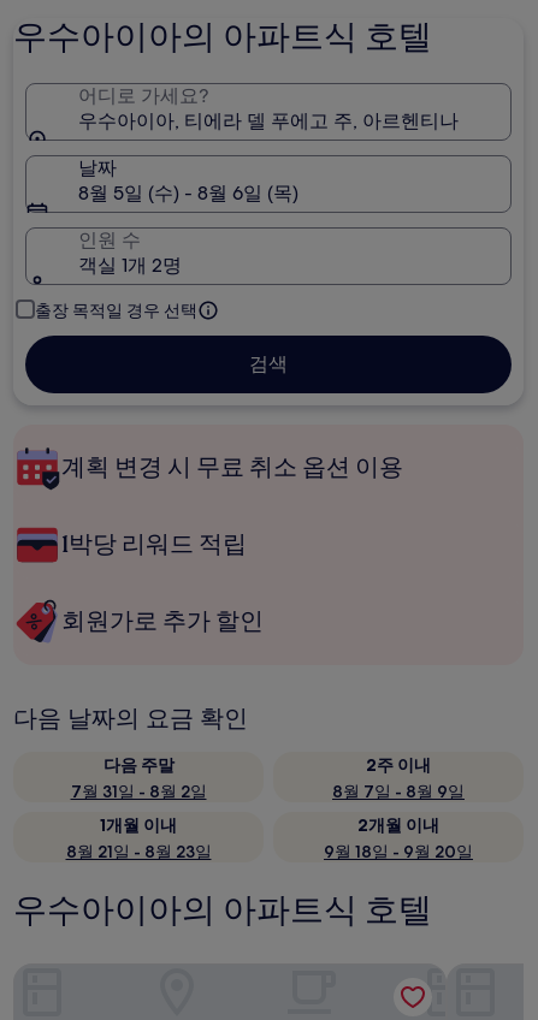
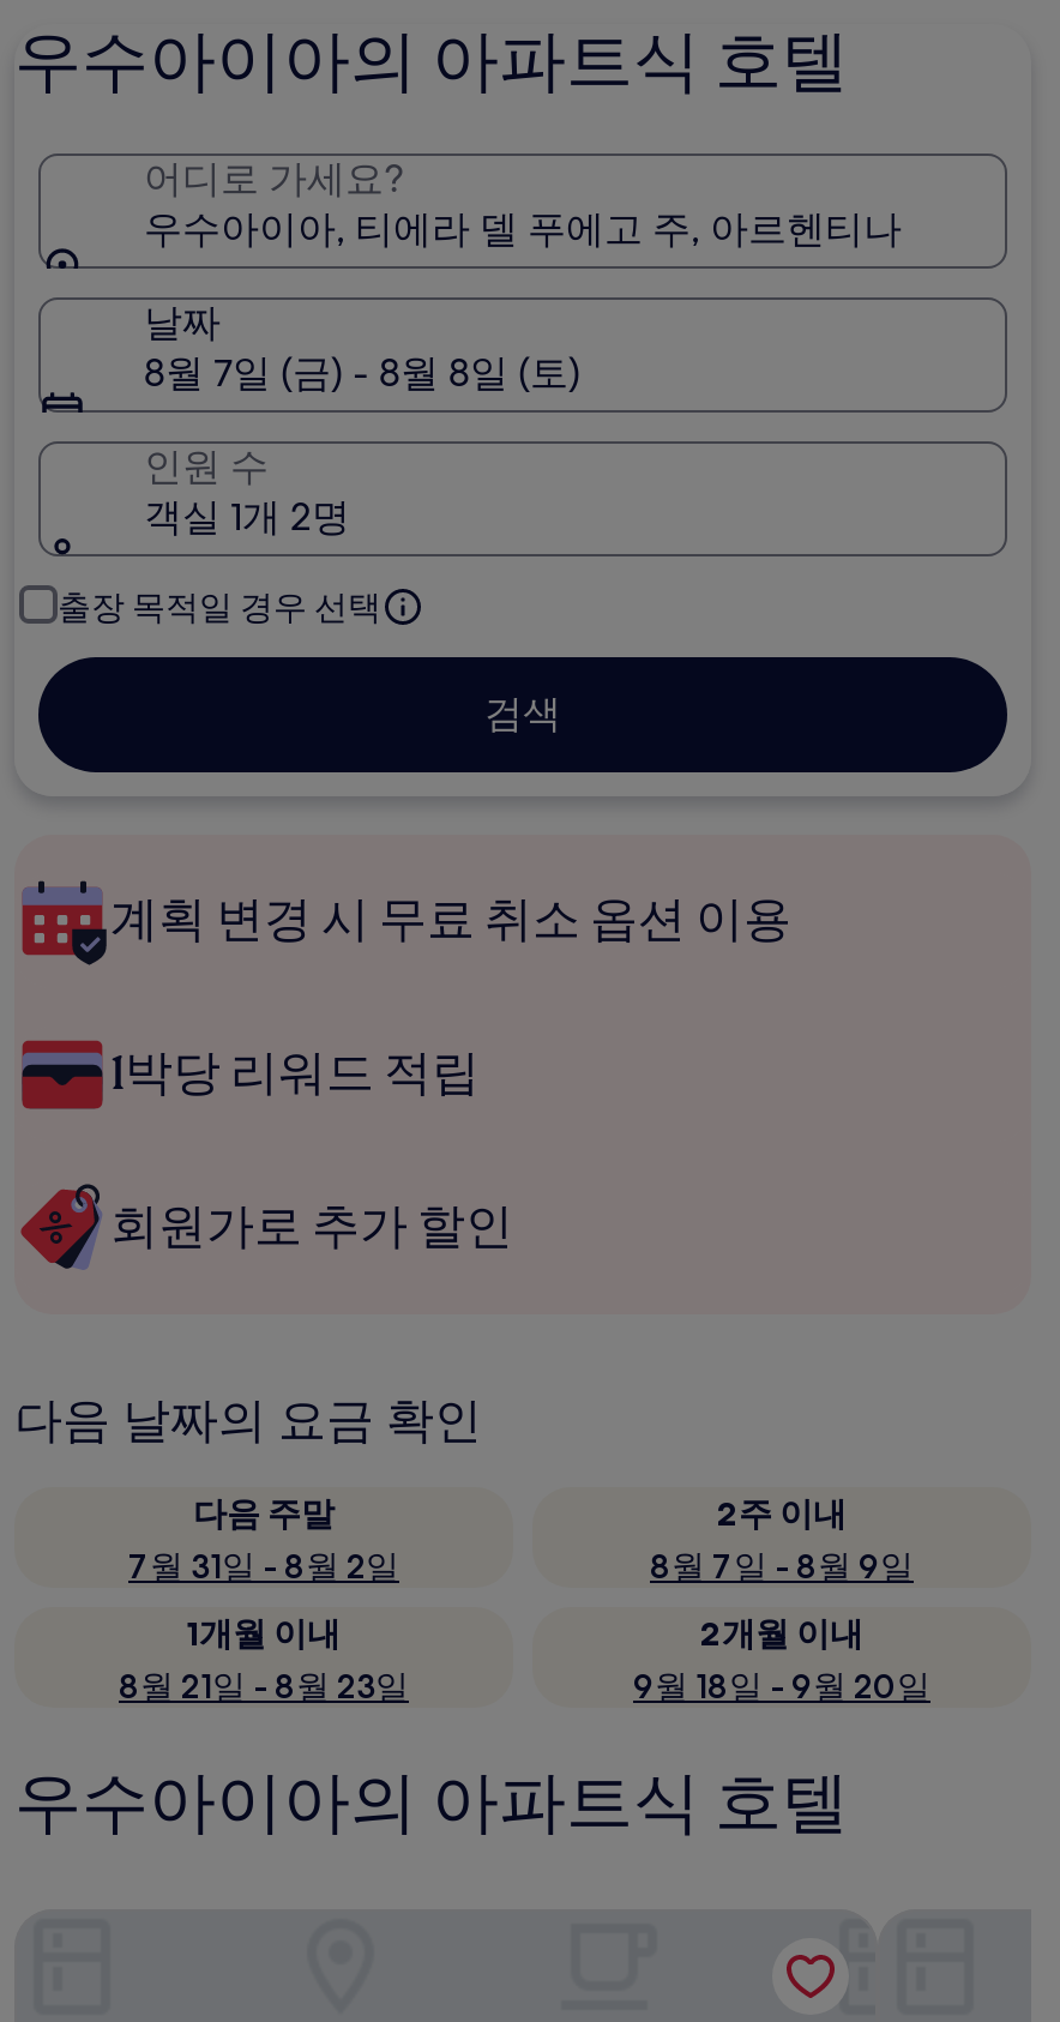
- 8월 5일 (수) - 8월 6일 (목)
+ 8월 7일 (금) - 8월 8일 (토)
